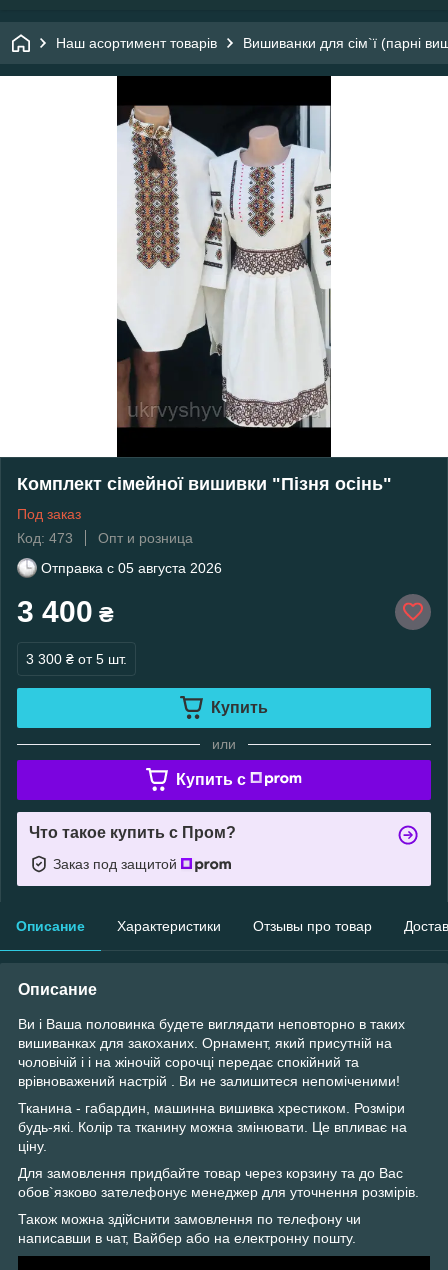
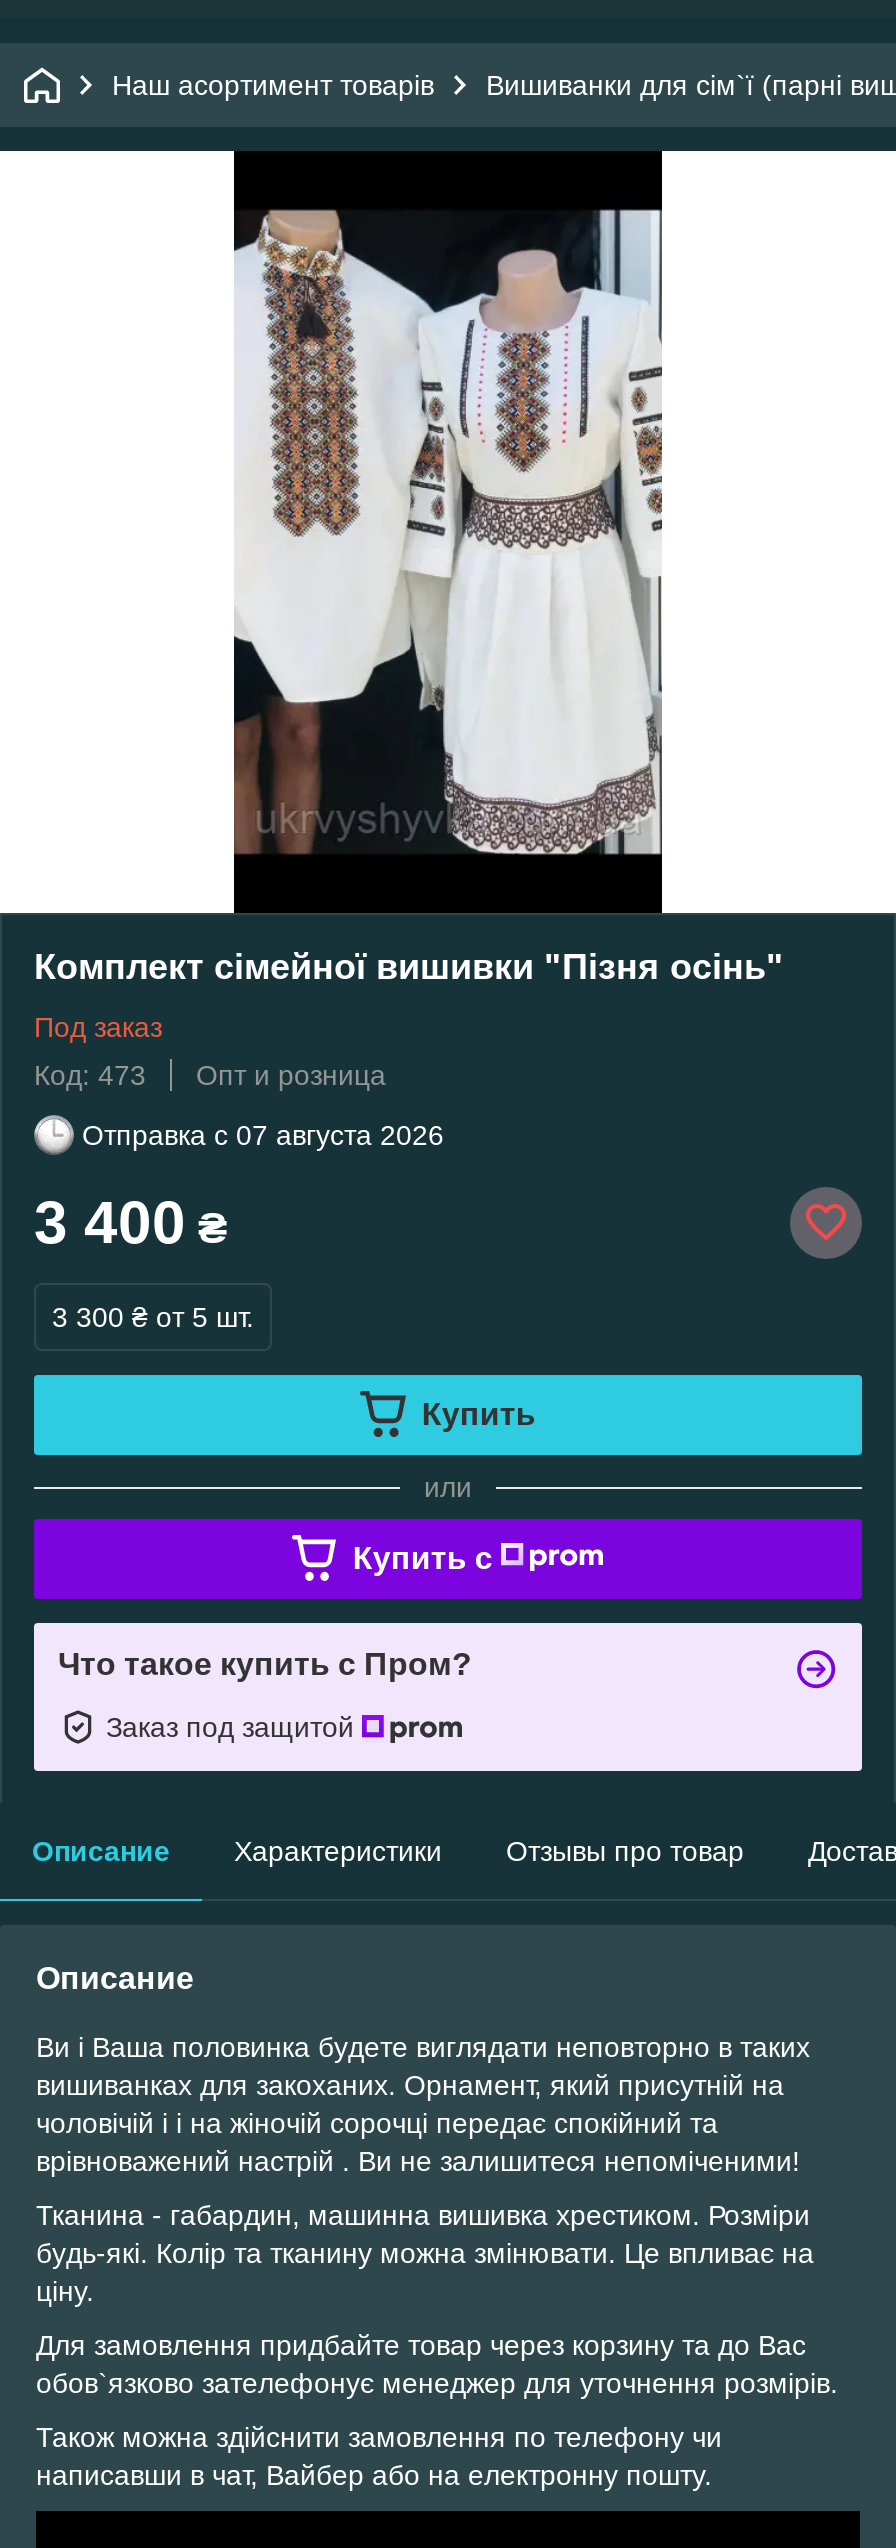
- Отправка с 05 августа 2026
+ Отправка с 07 августа 2026
